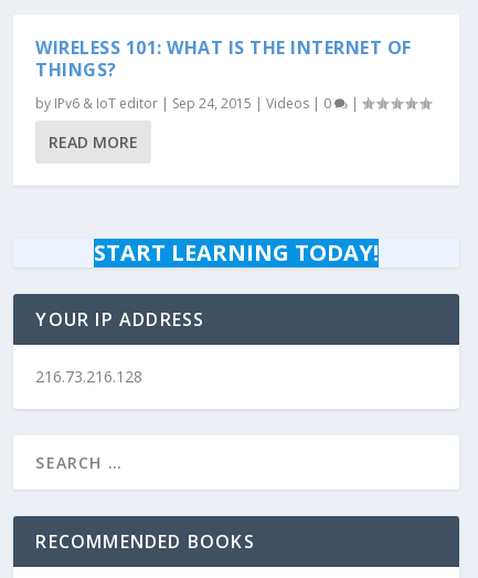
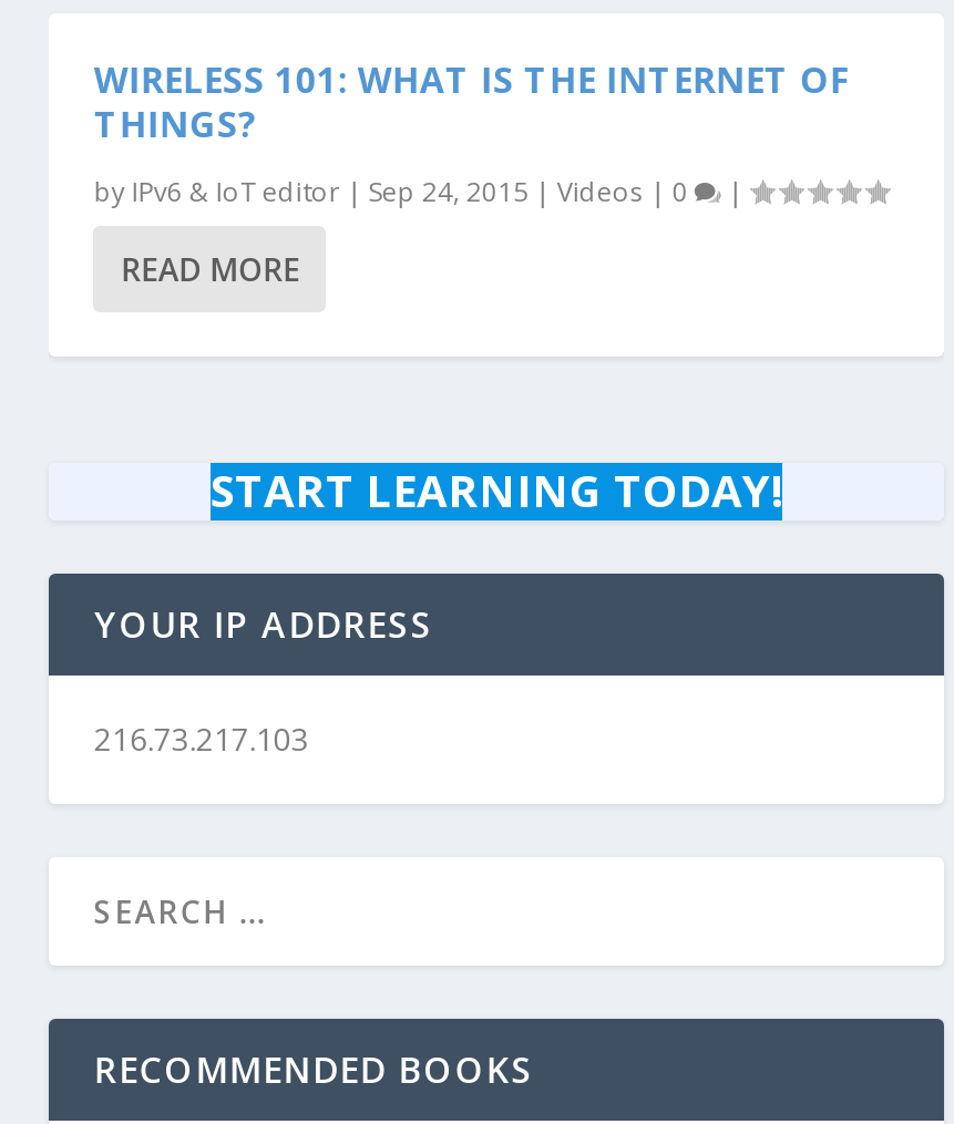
- 216.73.216.128
+ 216.73.217.103
